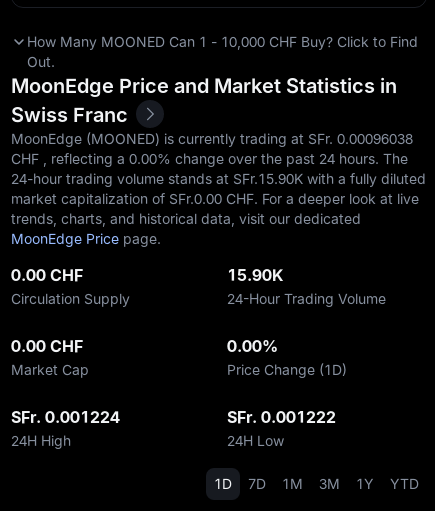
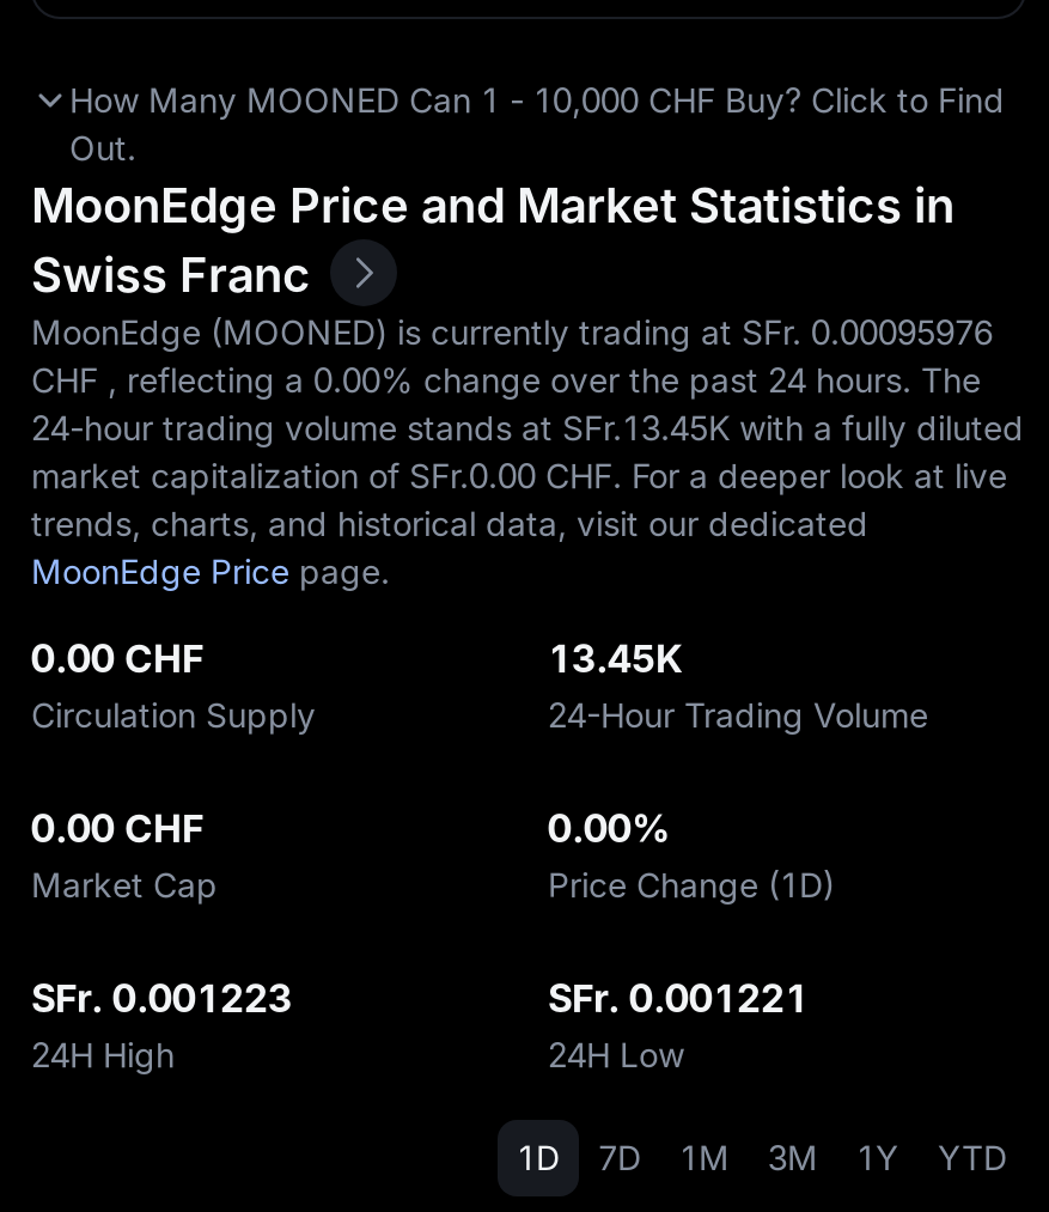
- MoonEdge (MOONED) is currently trading at SFr. 0.00096038
+ MoonEdge (MOONED) is currently trading at SFr. 0.00095976

- 24-hour trading volume stands at SFr.15.90K with a fully diluted
+ 24-hour trading volume stands at SFr.13.45K with a fully diluted

- 15.90K
+ 13.45K

- SFr. 0.001224
+ SFr. 0.001223

- SFr. 0.001222
+ SFr. 0.001221
